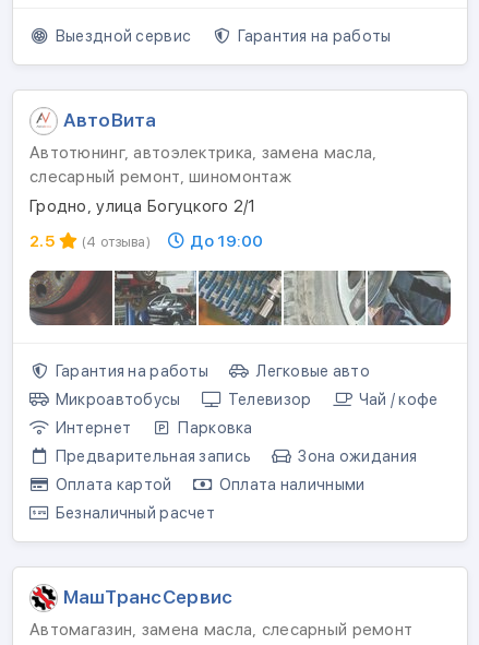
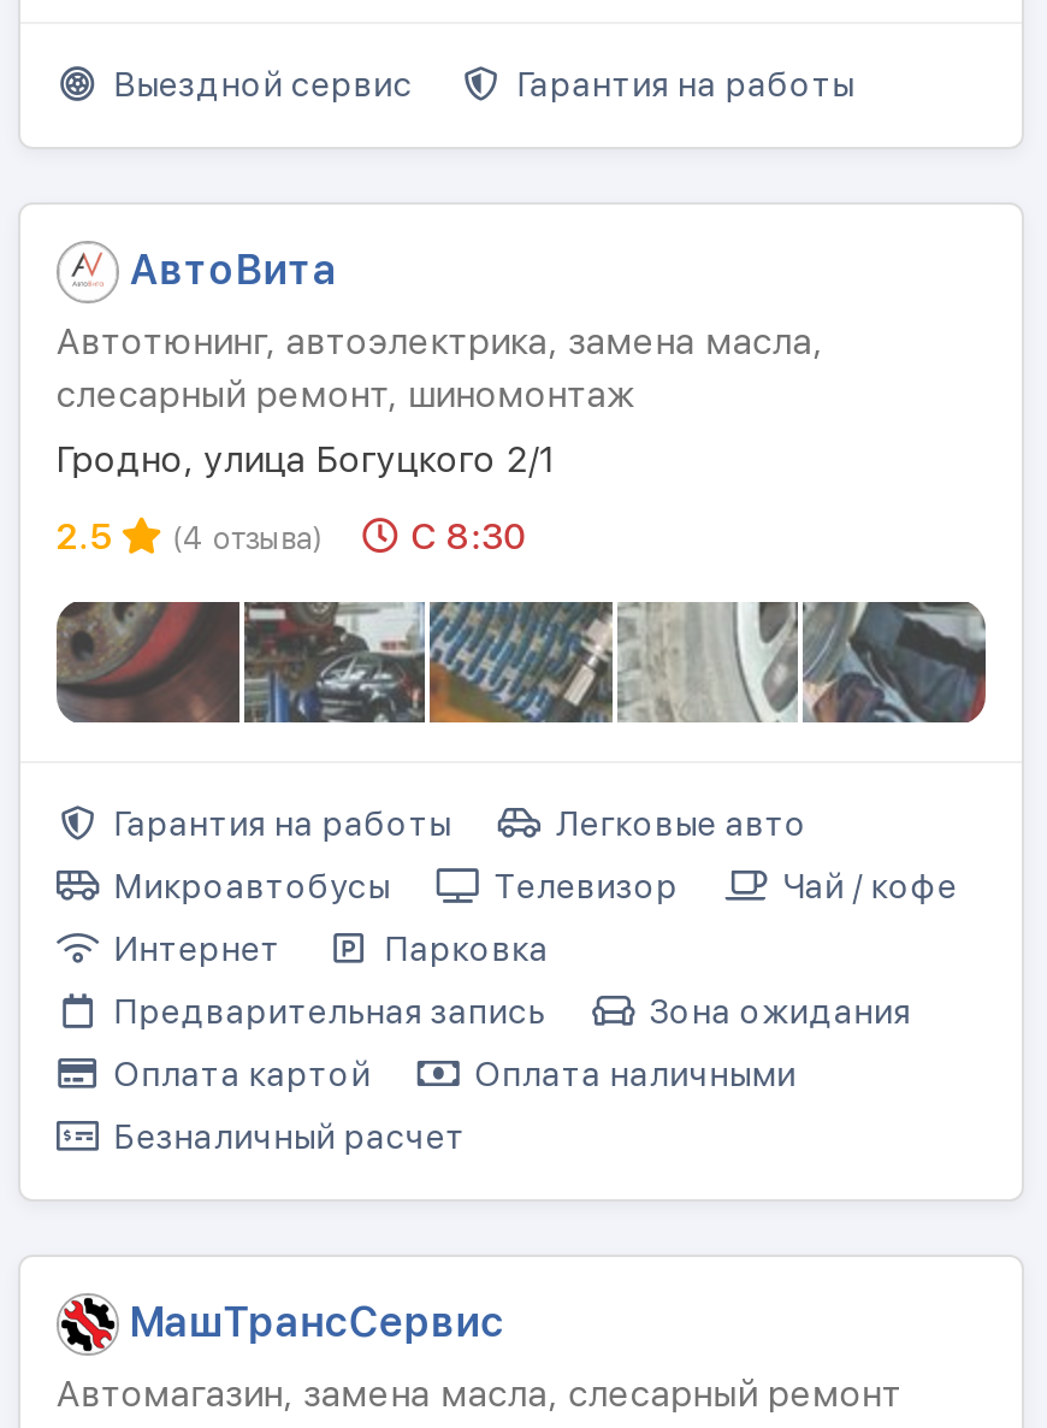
- До 19:00
+ С 8:30
